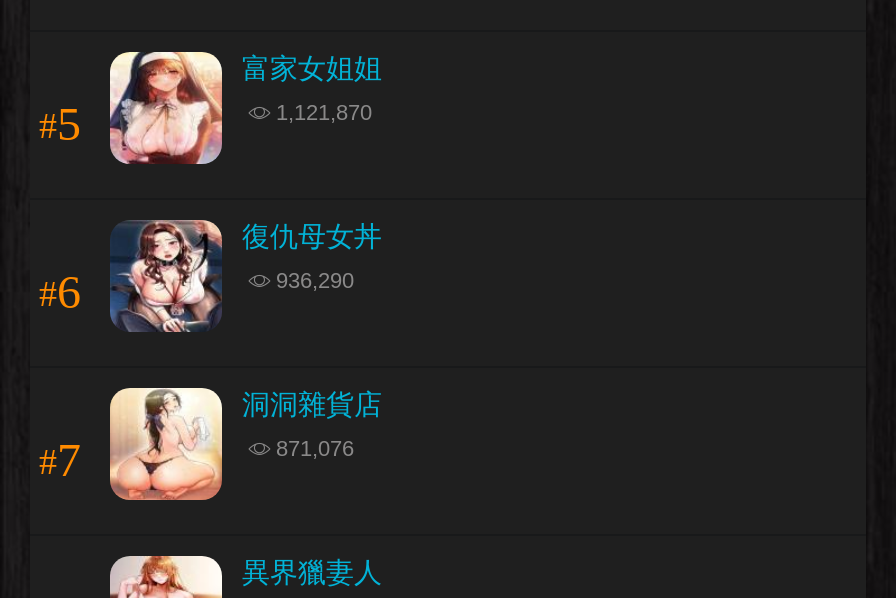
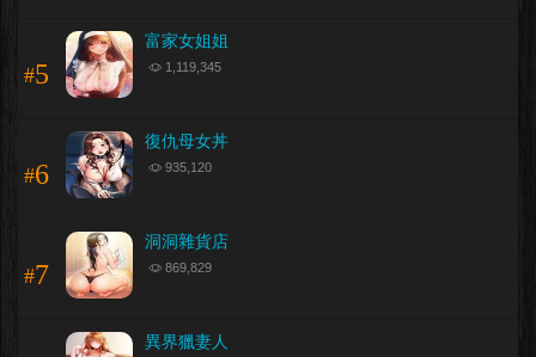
- 1,121,870
+ 1,119,345

- 936,290
+ 935,120

- 871,076
+ 869,829
